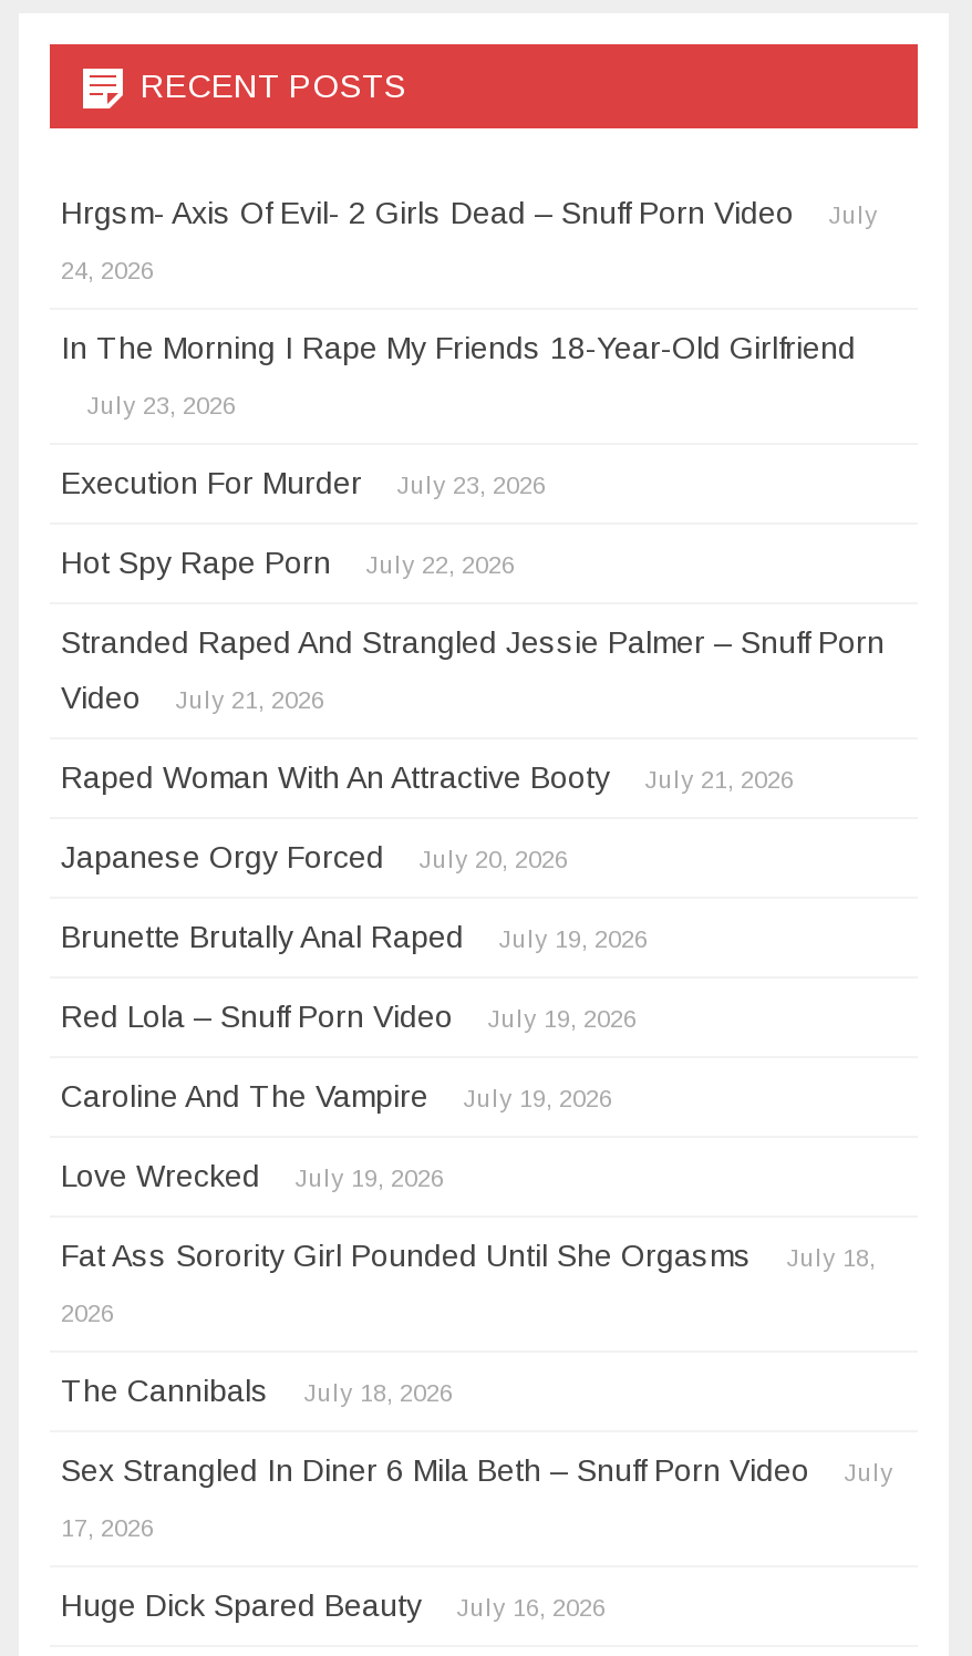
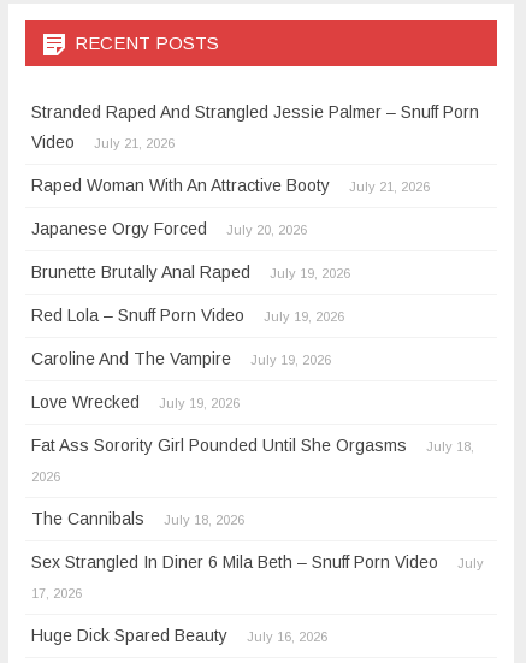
- Hrgsm- Axis Of Evil- 2 Girls Dead – Snuff Porn Video
- July
- 24, 2026
- In The Morning I Rape My Friends 18-Year-Old Girlfriend
- July 23, 2026
- Execution For Murder
- July 23, 2026
- Hot Spy Rape Porn
- July 22, 2026
